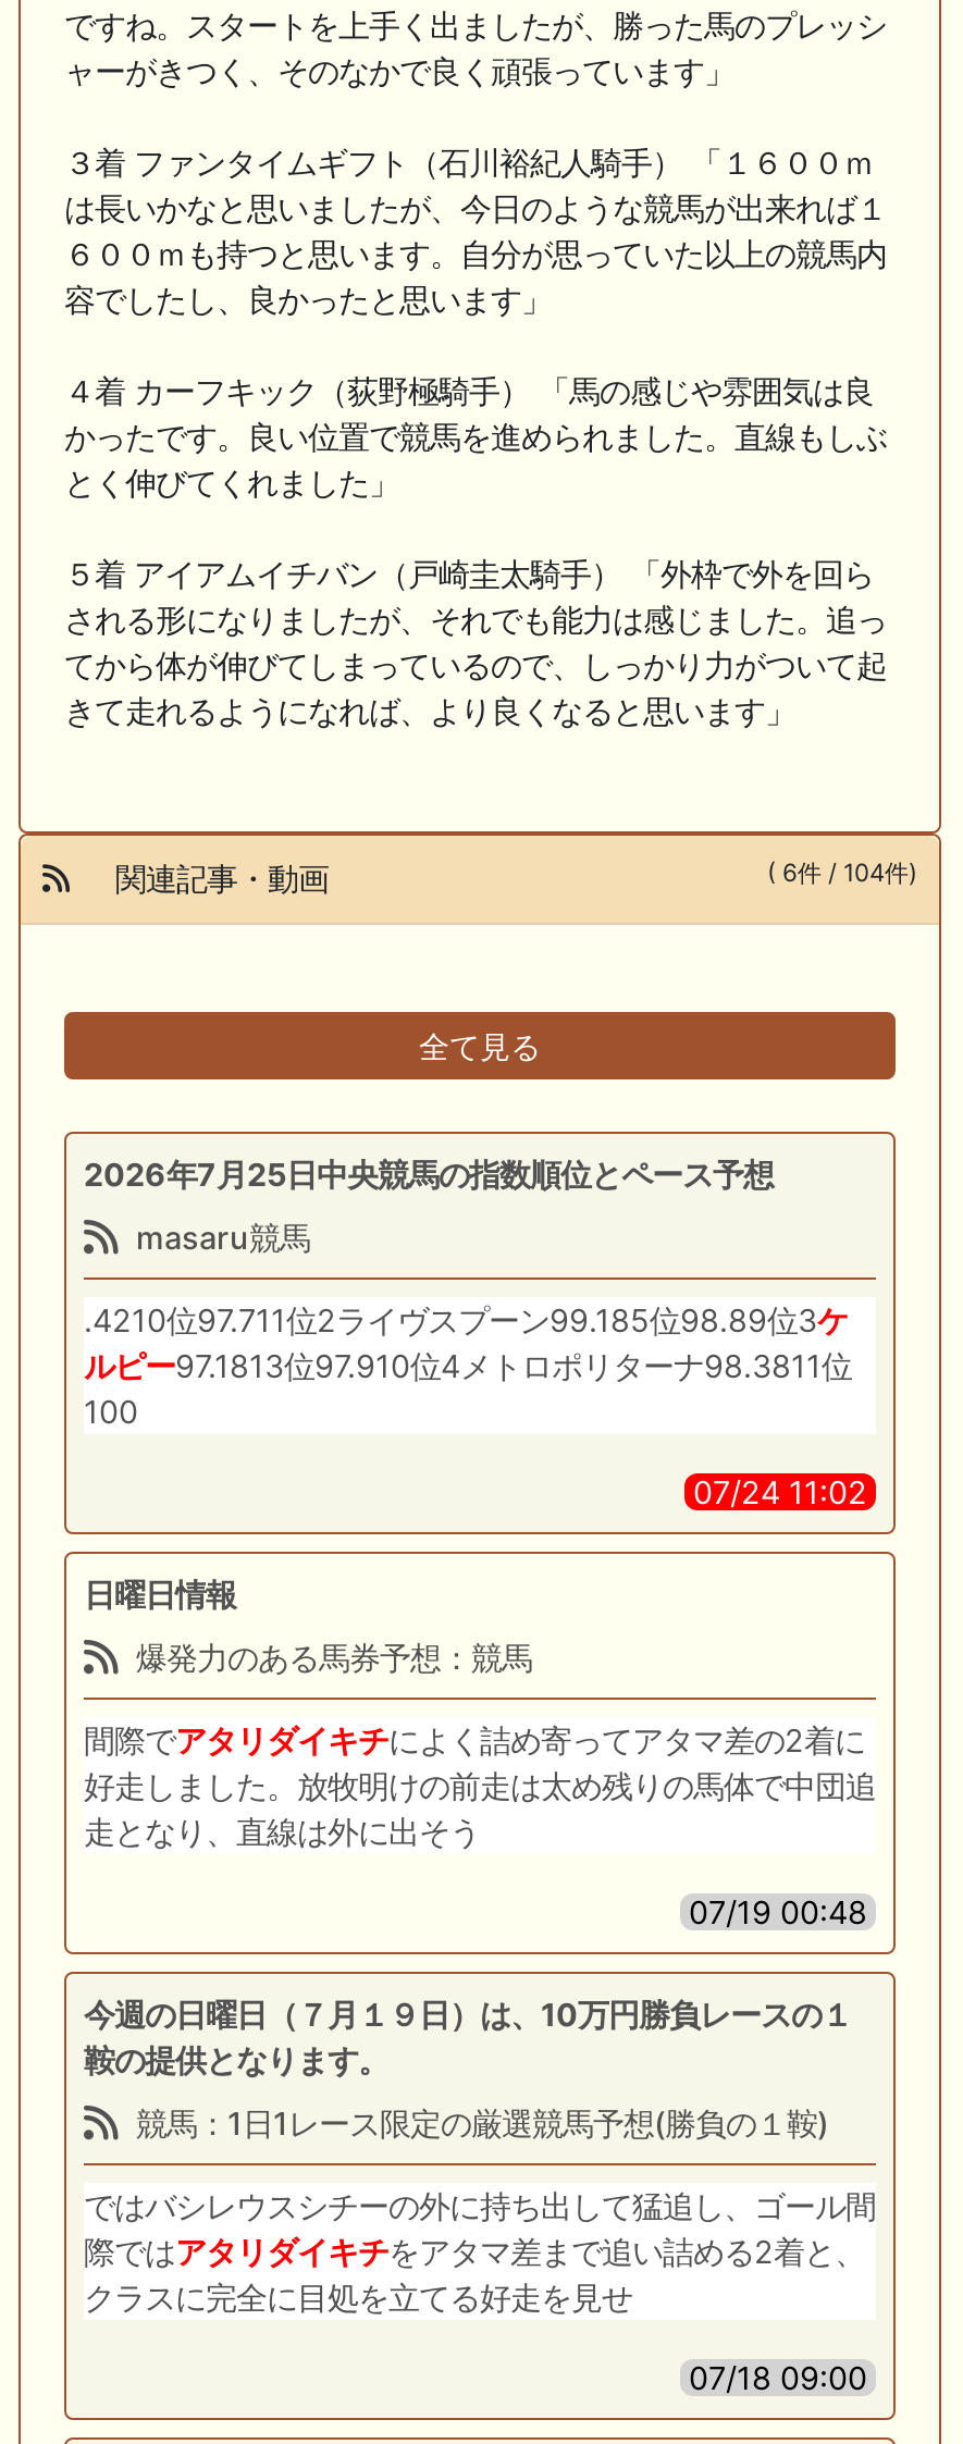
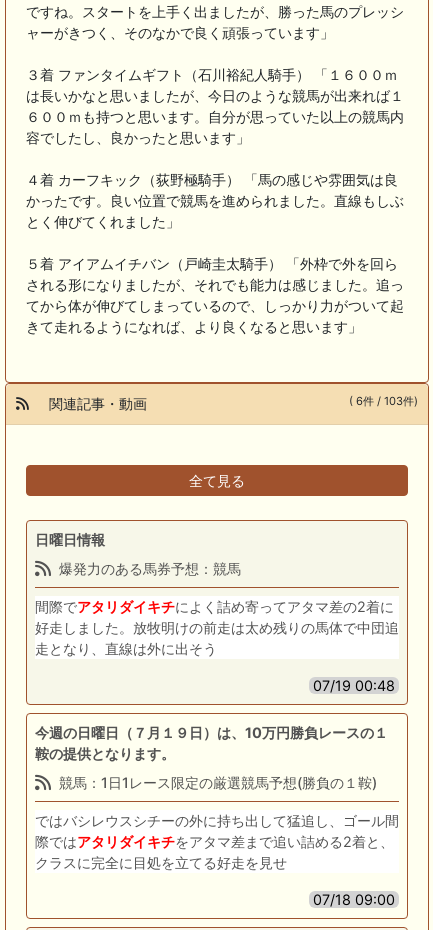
- ( 6件 / 104件)
+ ( 6件 / 103件)

- 2026年7月25日中央競馬の指数順位とペース予想
- masaru競馬
- .4210位97.711位2ライヴスプーン99.185位98.89位3ケ
- ルピー97.1813位97.910位4メトロポリターナ98.3811位
- 100
- 07/24 11:02
